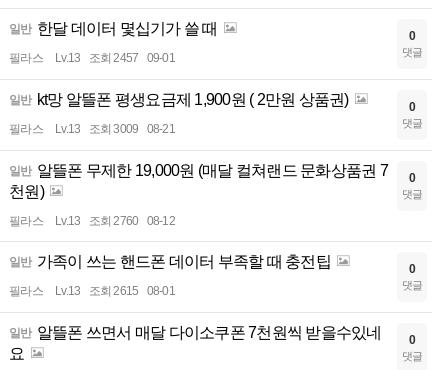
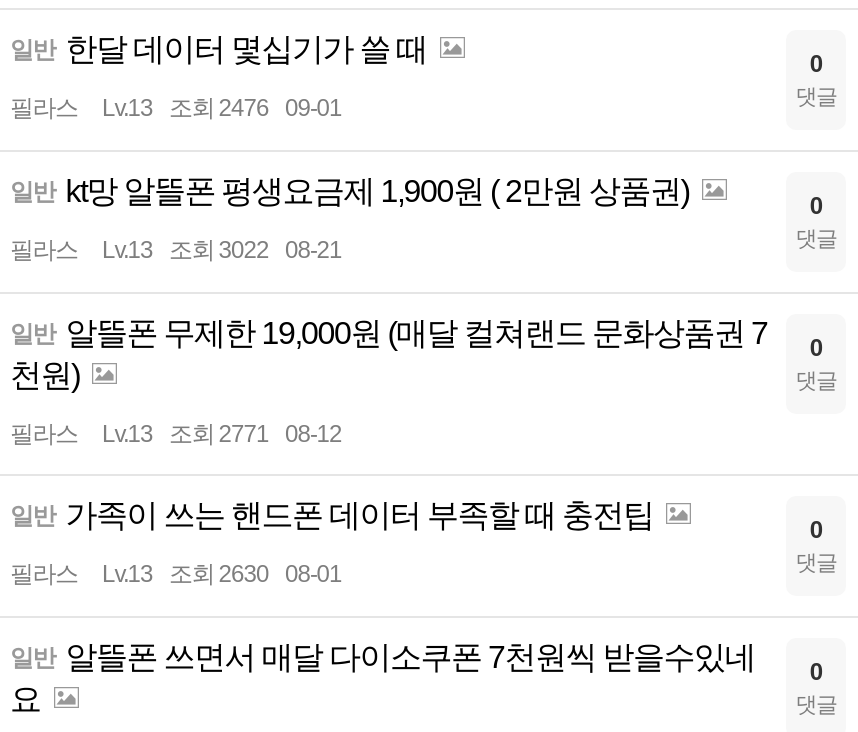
- 필라스 Lv.13 조회 2457 09-01
+ 필라스 Lv.13 조회 2476 09-01

- 필라스 Lv.13 조회 3009 08-21
+ 필라스 Lv.13 조회 3022 08-21

- 필라스 Lv.13 조회 2760 08-12
+ 필라스 Lv.13 조회 2771 08-12

- 필라스 Lv.13 조회 2615 08-01
+ 필라스 Lv.13 조회 2630 08-01
